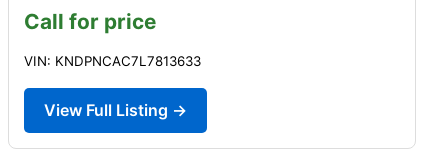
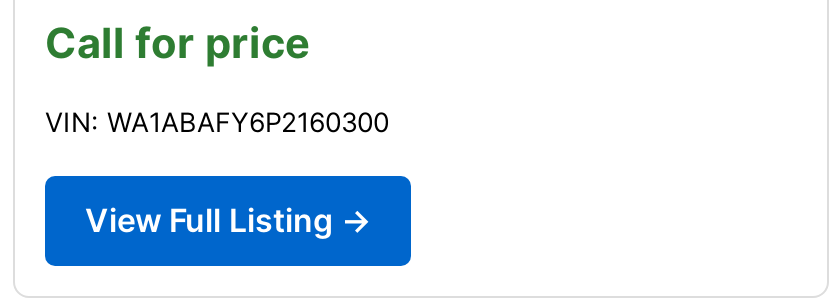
- VIN: KNDPNCAC7L7813633
+ VIN: WA1ABAFY6P2160300
